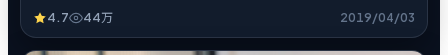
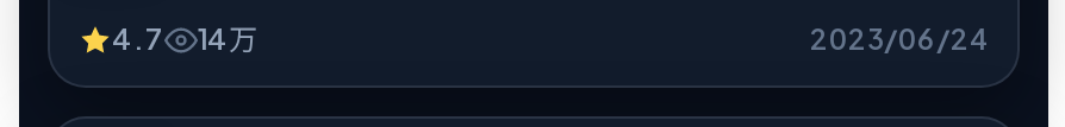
- 4.7 44万
+ 4.7 14万

- 2019/04/03
+ 2023/06/24
